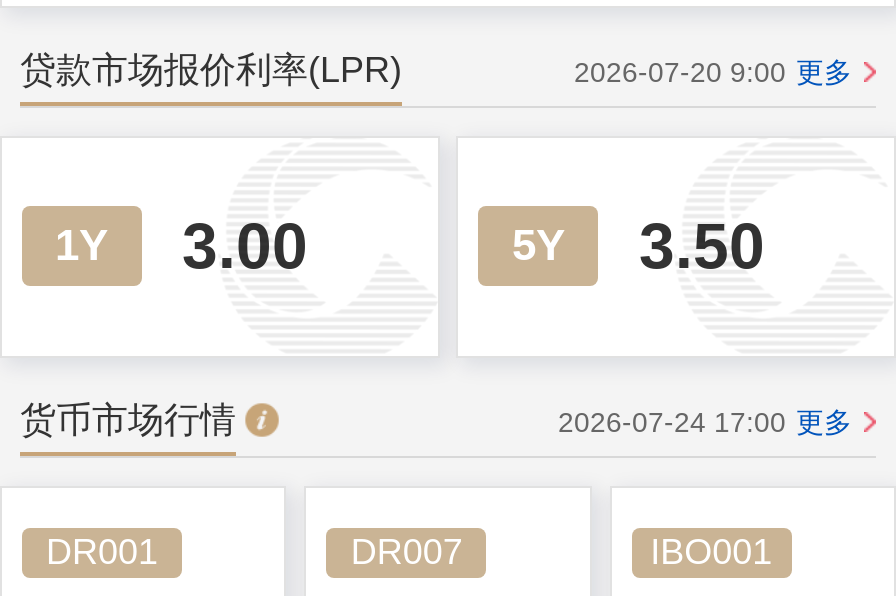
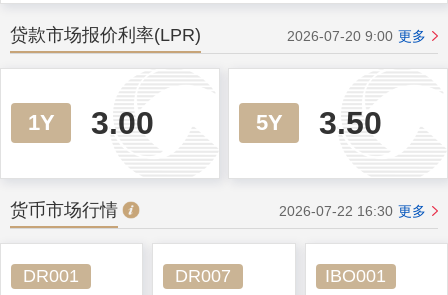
- 2026-07-24 17:00 更多
+ 2026-07-22 16:30 更多
